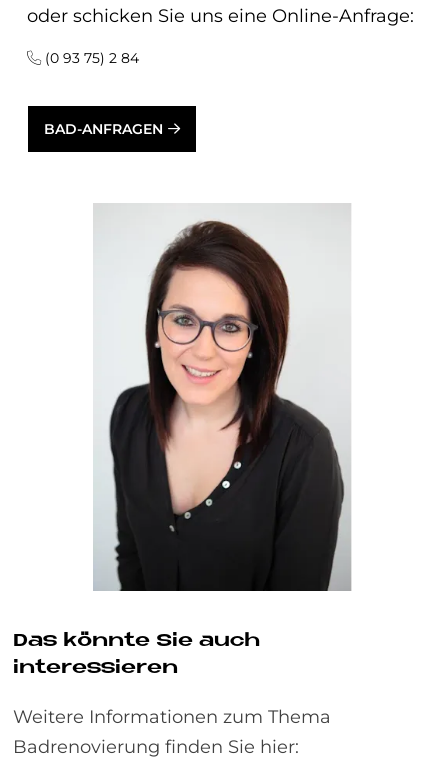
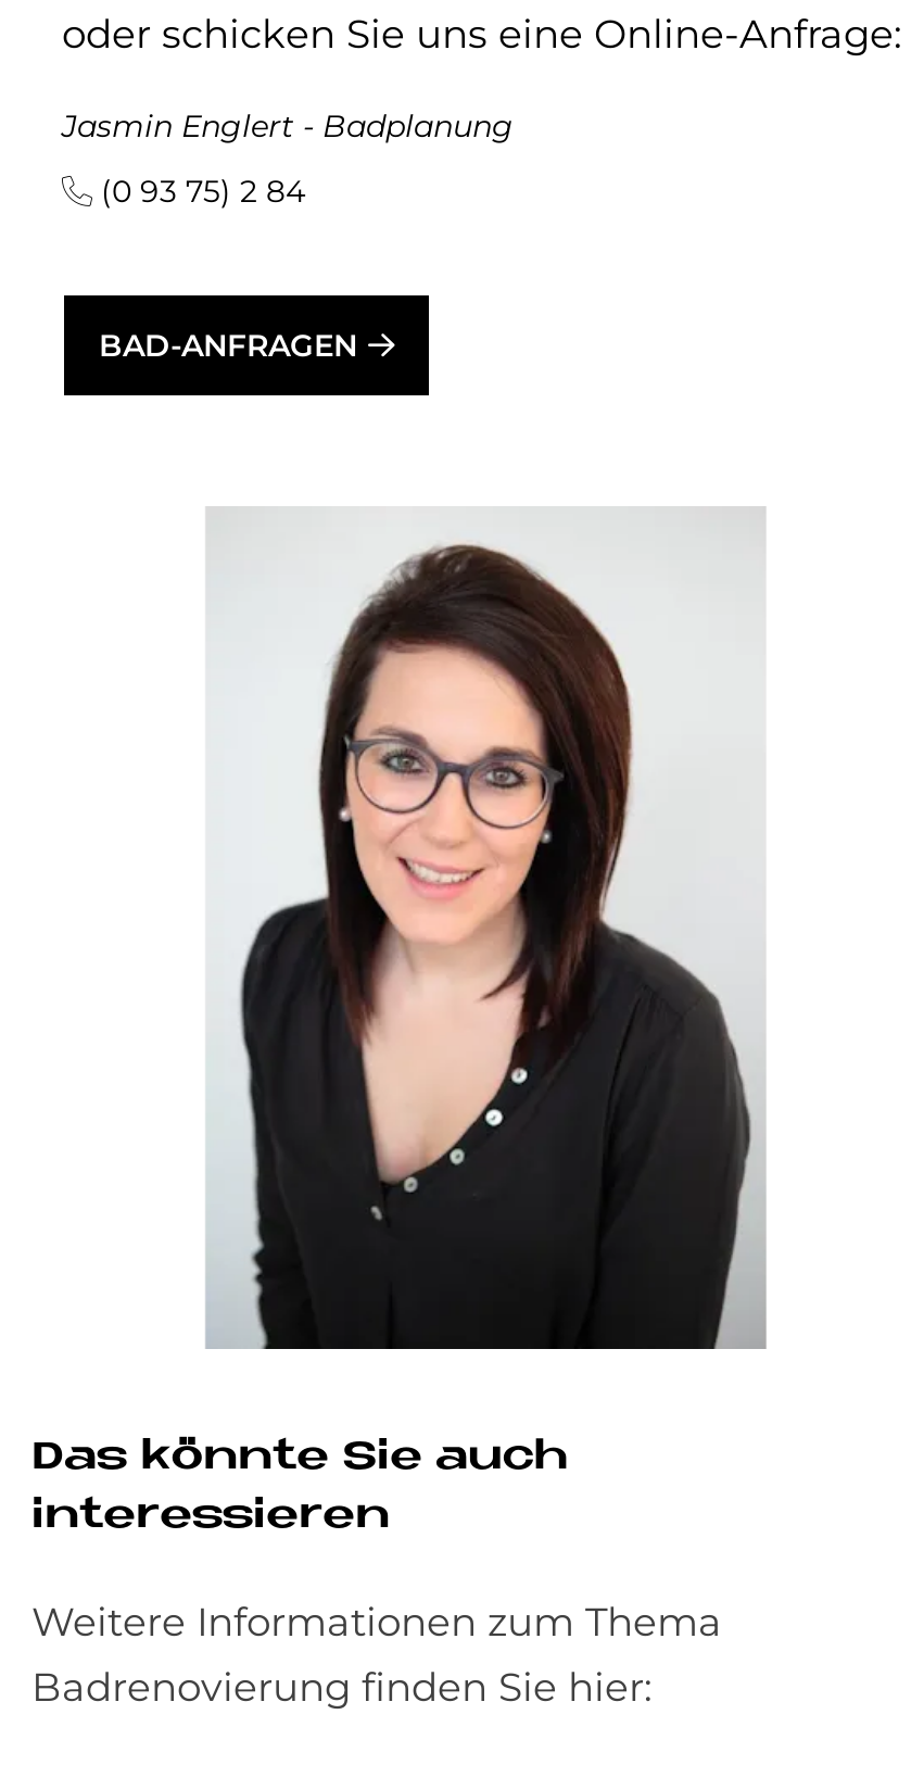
+ Jasmin Englert - Badplanung
